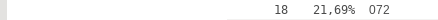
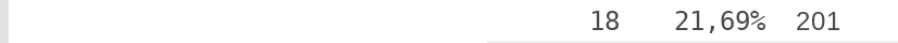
- 18 21,69% 072
+ 18 21,69% 201
